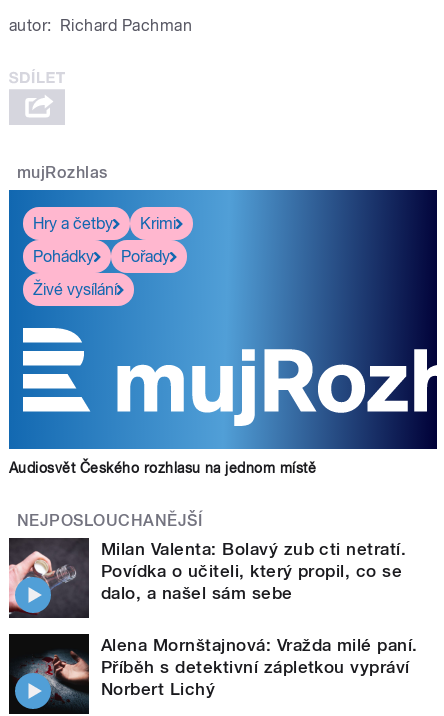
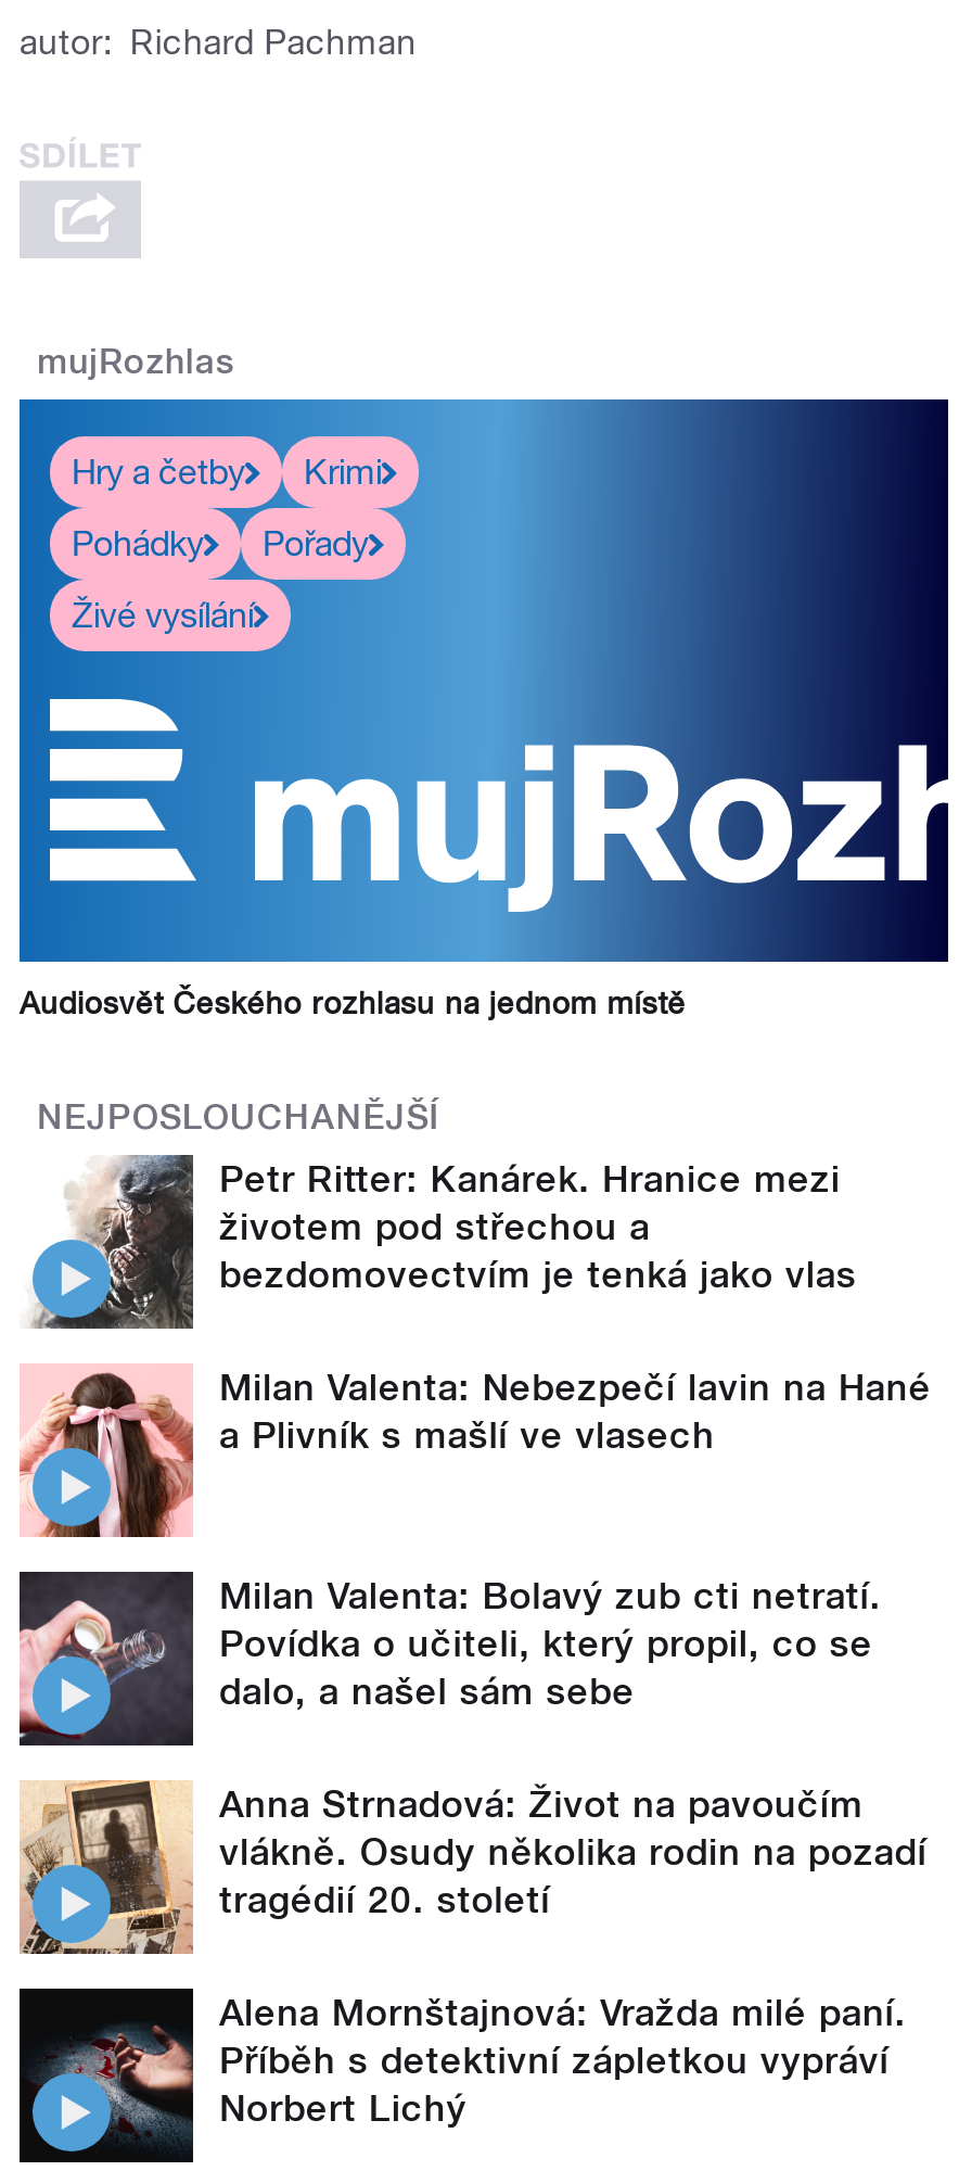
+ [image]
+ Petr Ritter: Kanárek. Hranice mezi
+ životem pod střechou a
+ bezdomovectvím je tenká jako vlas
+ Milan Valenta: Nebezpečí lavin na Hané
+ a Plivník s mašlí ve vlasech

+ [image]

+ [image]
+ Anna Strnadová: Život na pavoučím
+ vlákně. Osudy několika rodin na pozadí
+ tragédií 20. století
